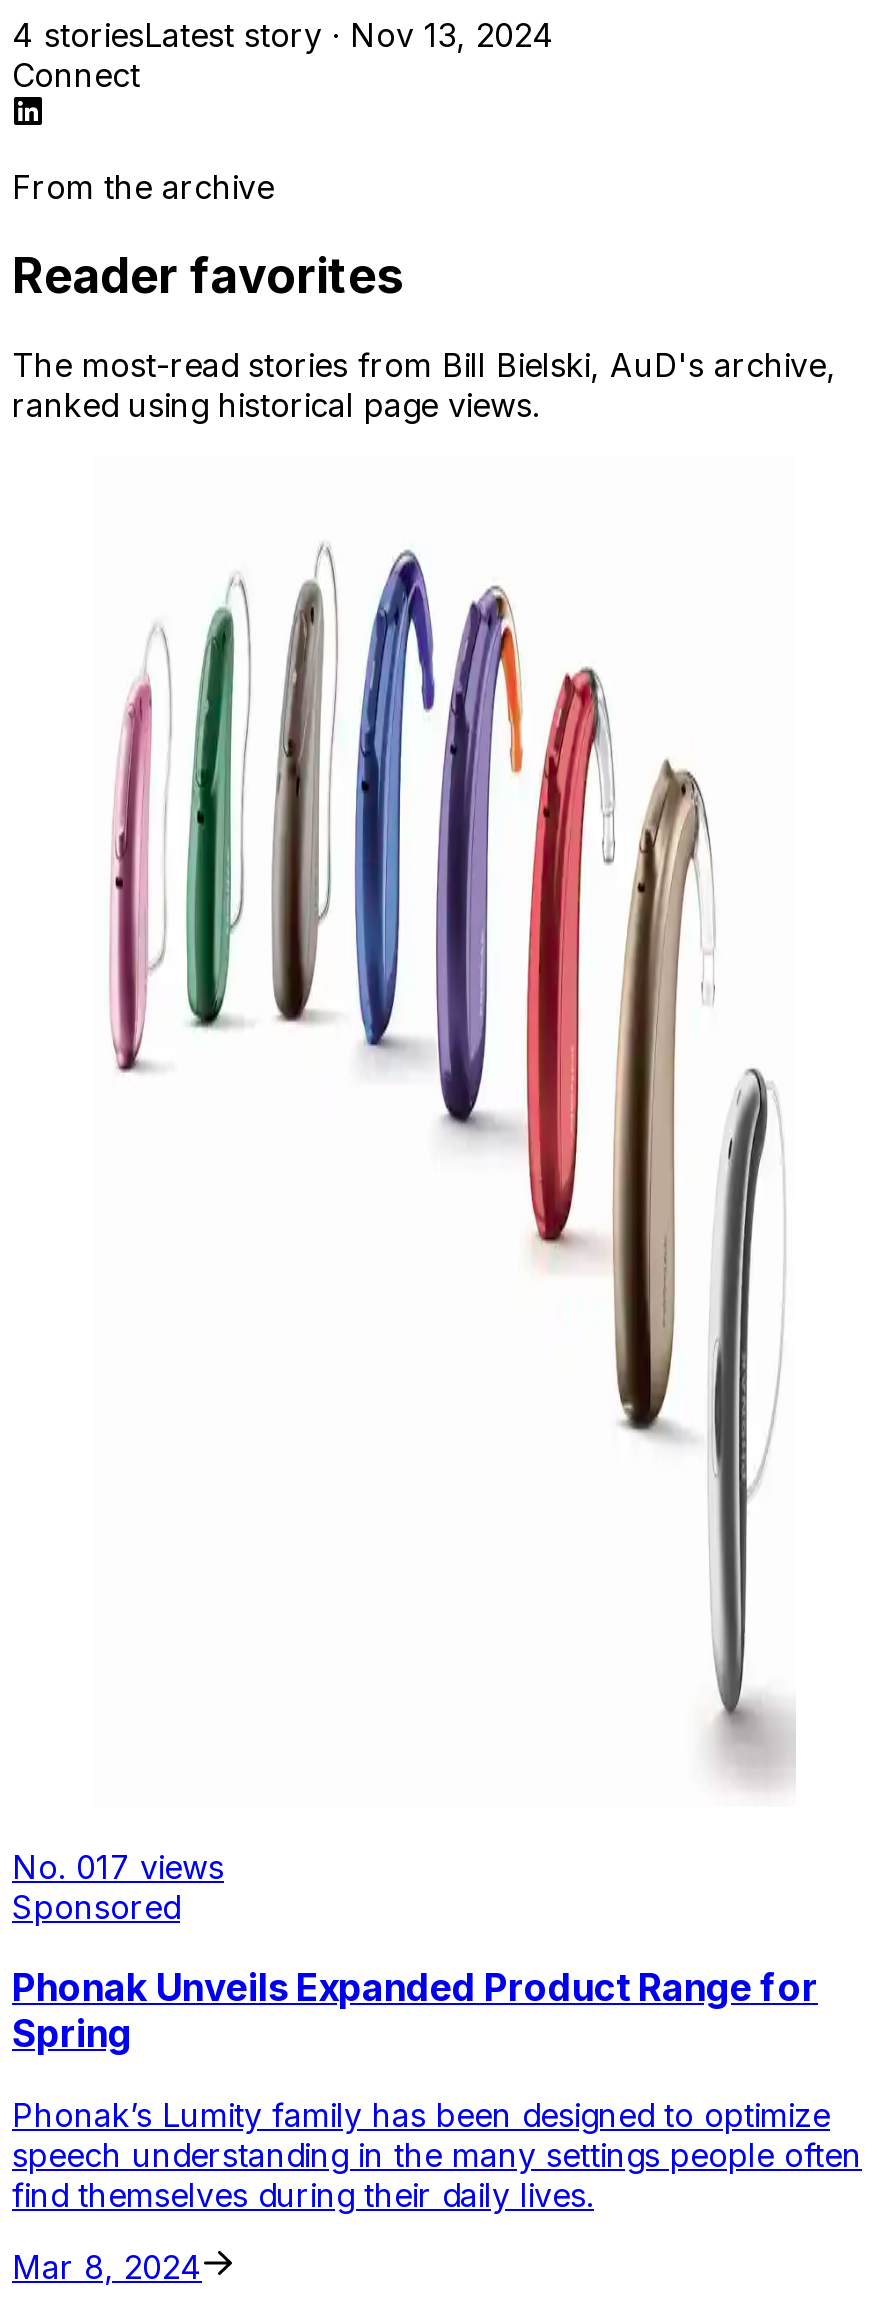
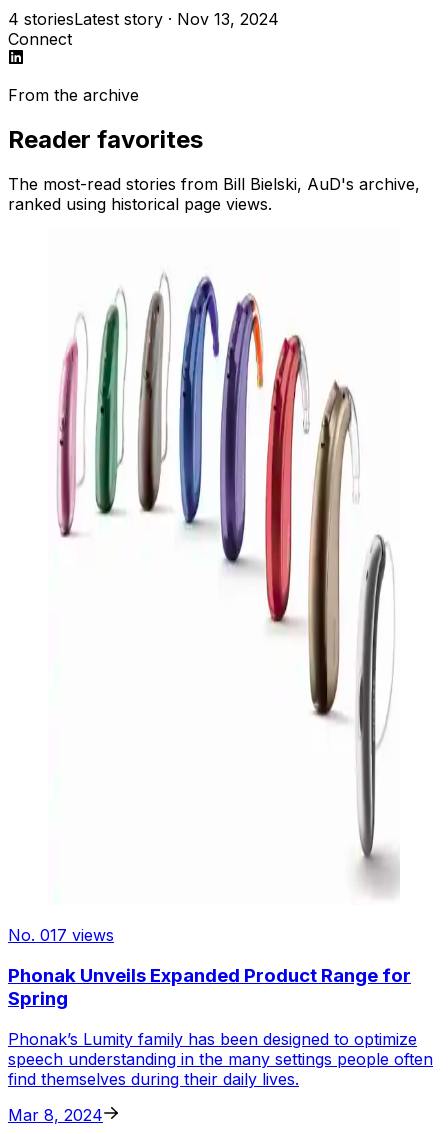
- Sponsored
